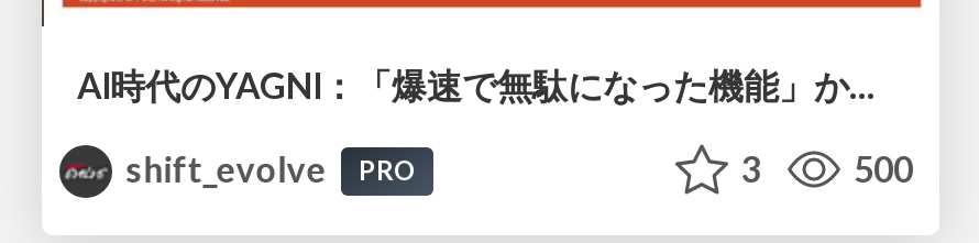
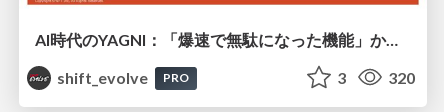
- 500
+ 320
